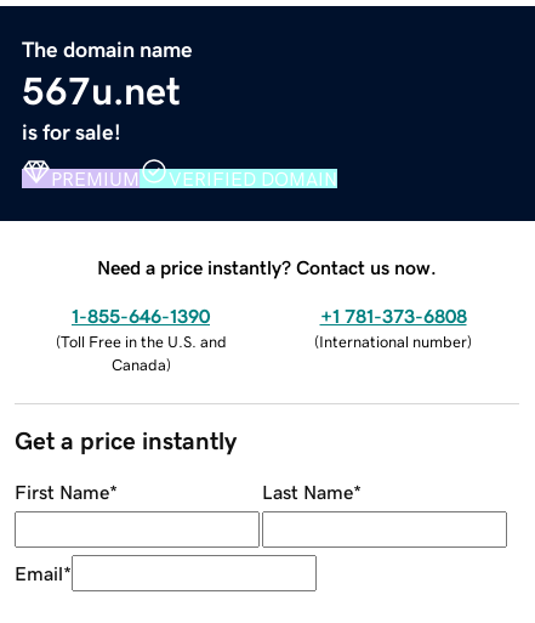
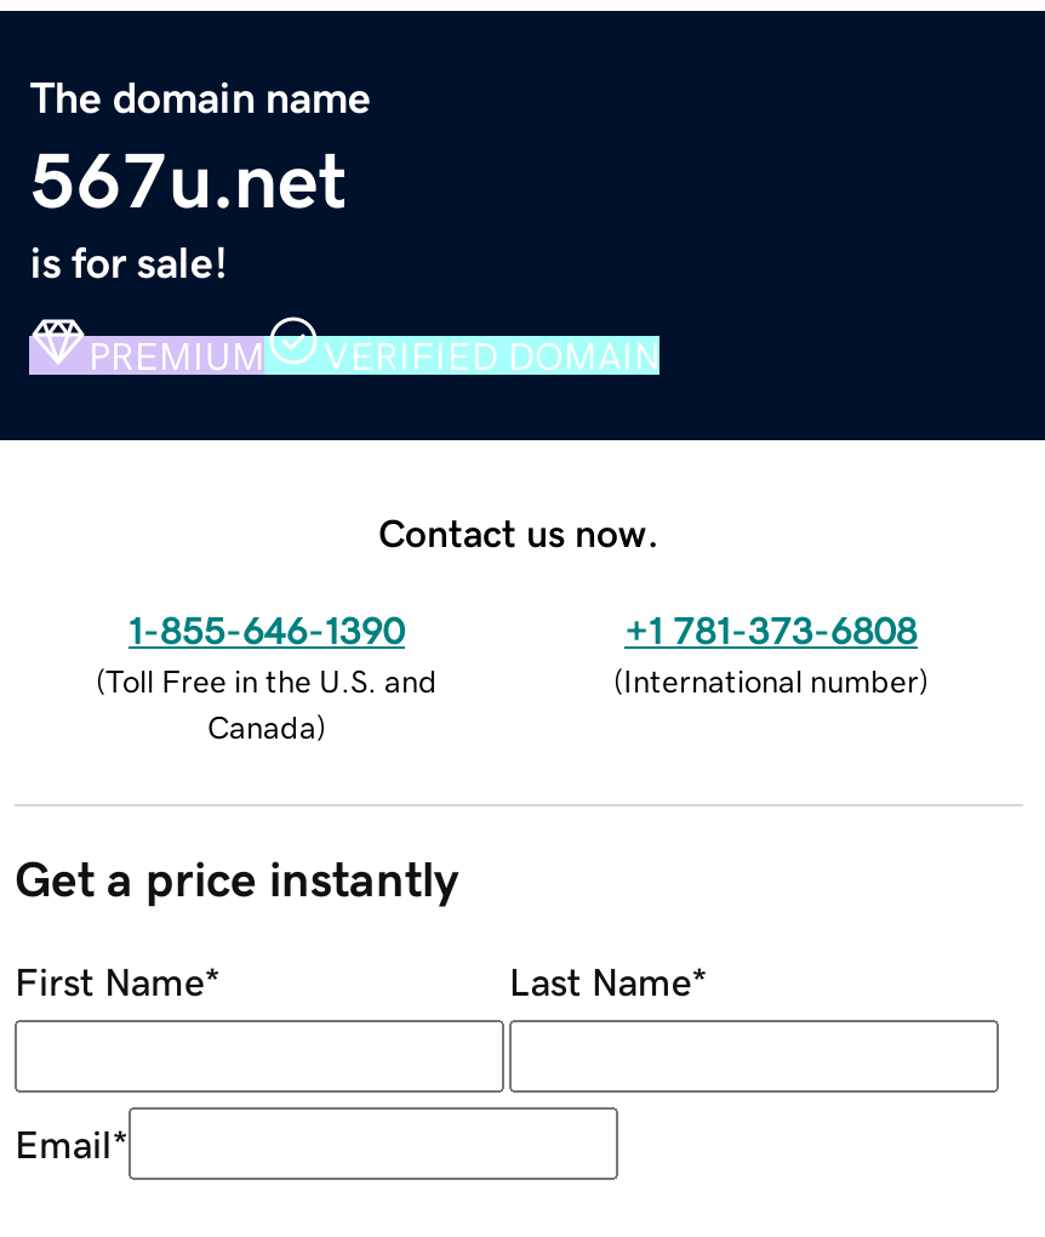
- Need a price instantly? Contact us now.
+ Contact us now.
